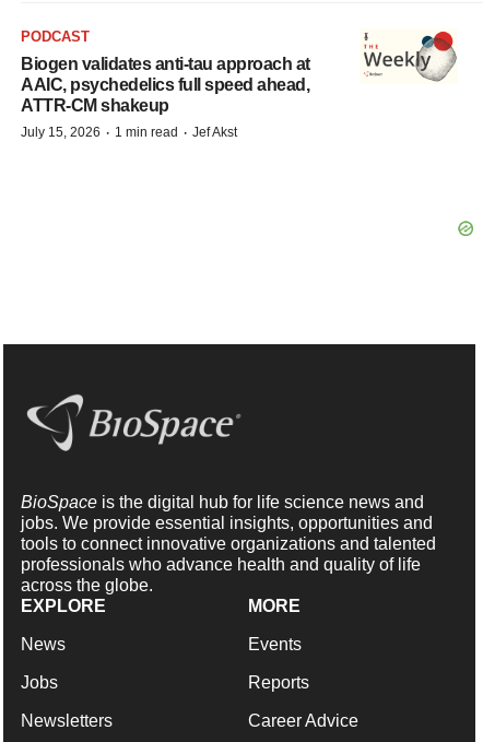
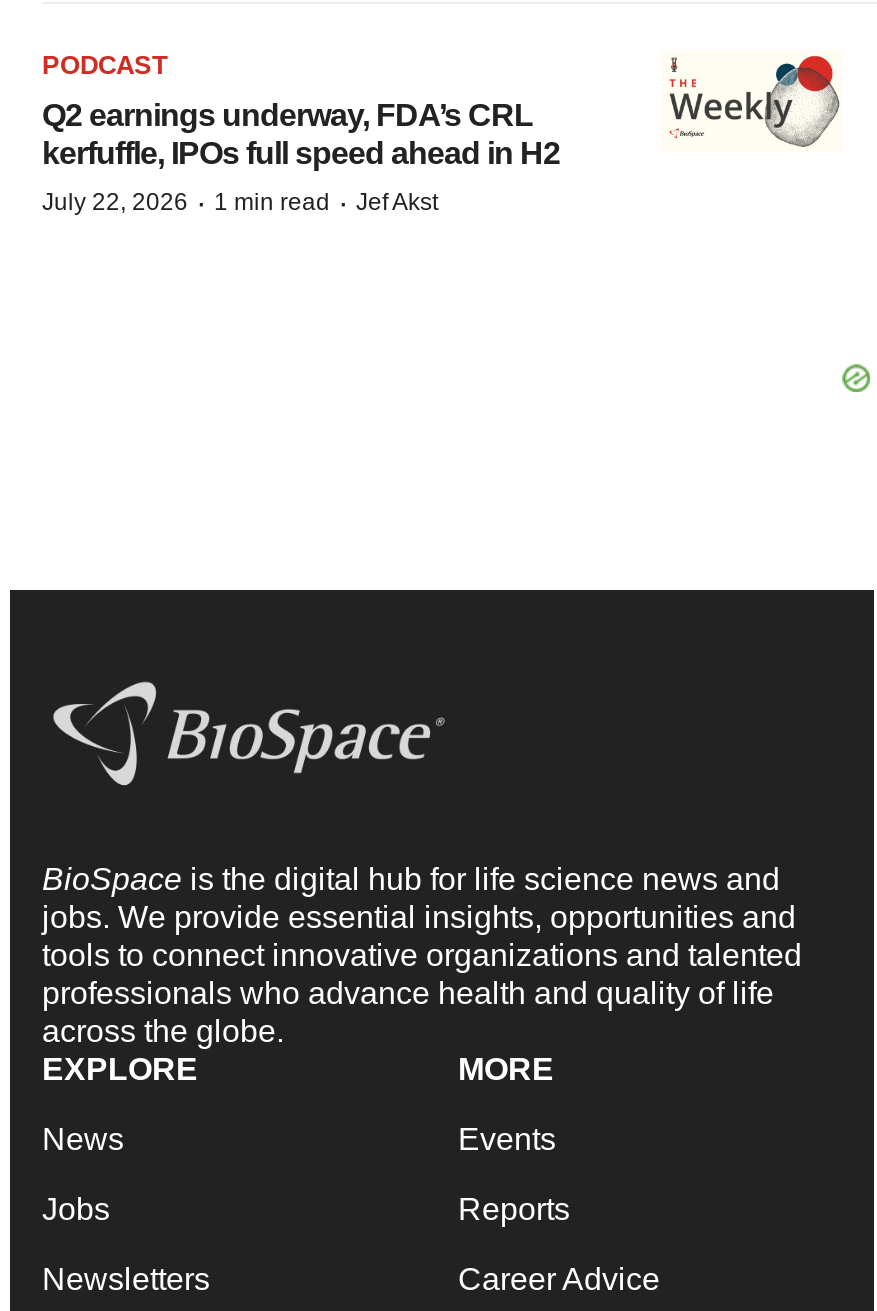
- Biogen validates anti-tau approach at
- AAIC, psychedelics full speed ahead,
- ATTR-CM shakeup
+ Q2 earnings underway, FDA’s CRL
+ kerfuffle, IPOs full speed ahead in H2

- July 15, 2026 · 1 min read · Jef Akst
+ July 22, 2026 · 1 min read · Jef Akst
